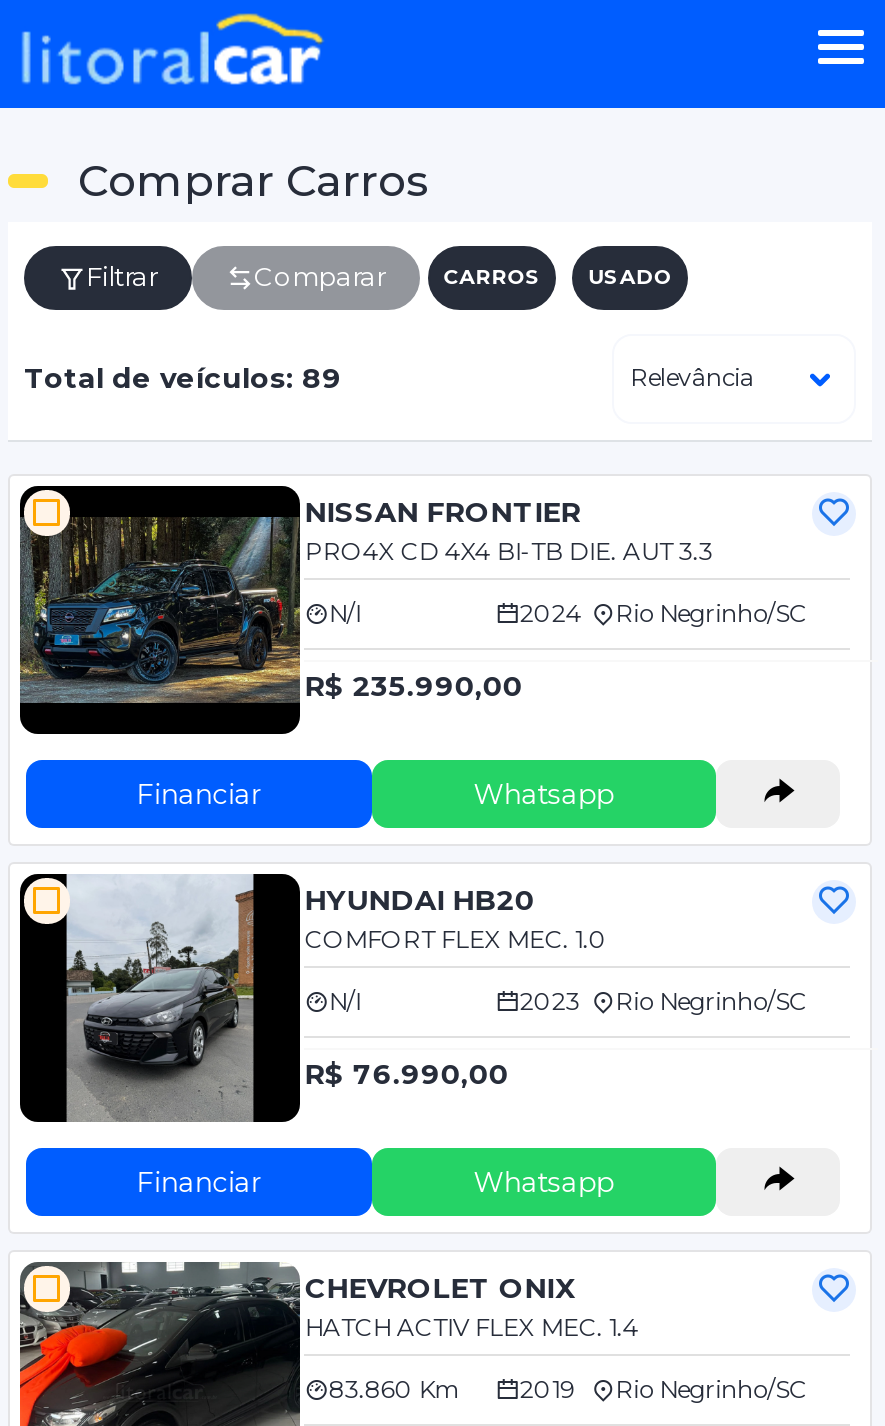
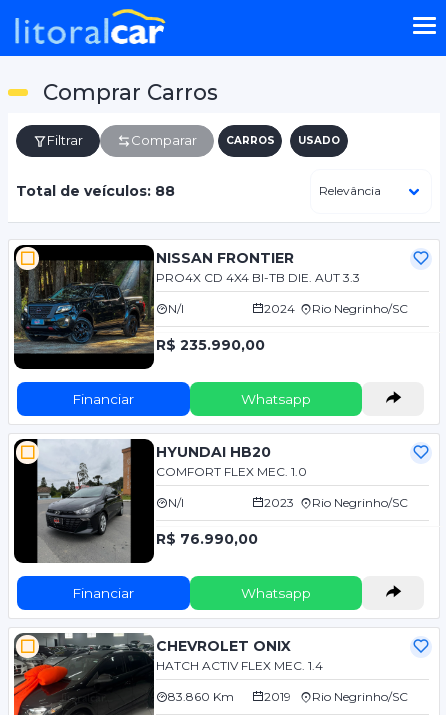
- Total de veículos: 89
+ Total de veículos: 88
